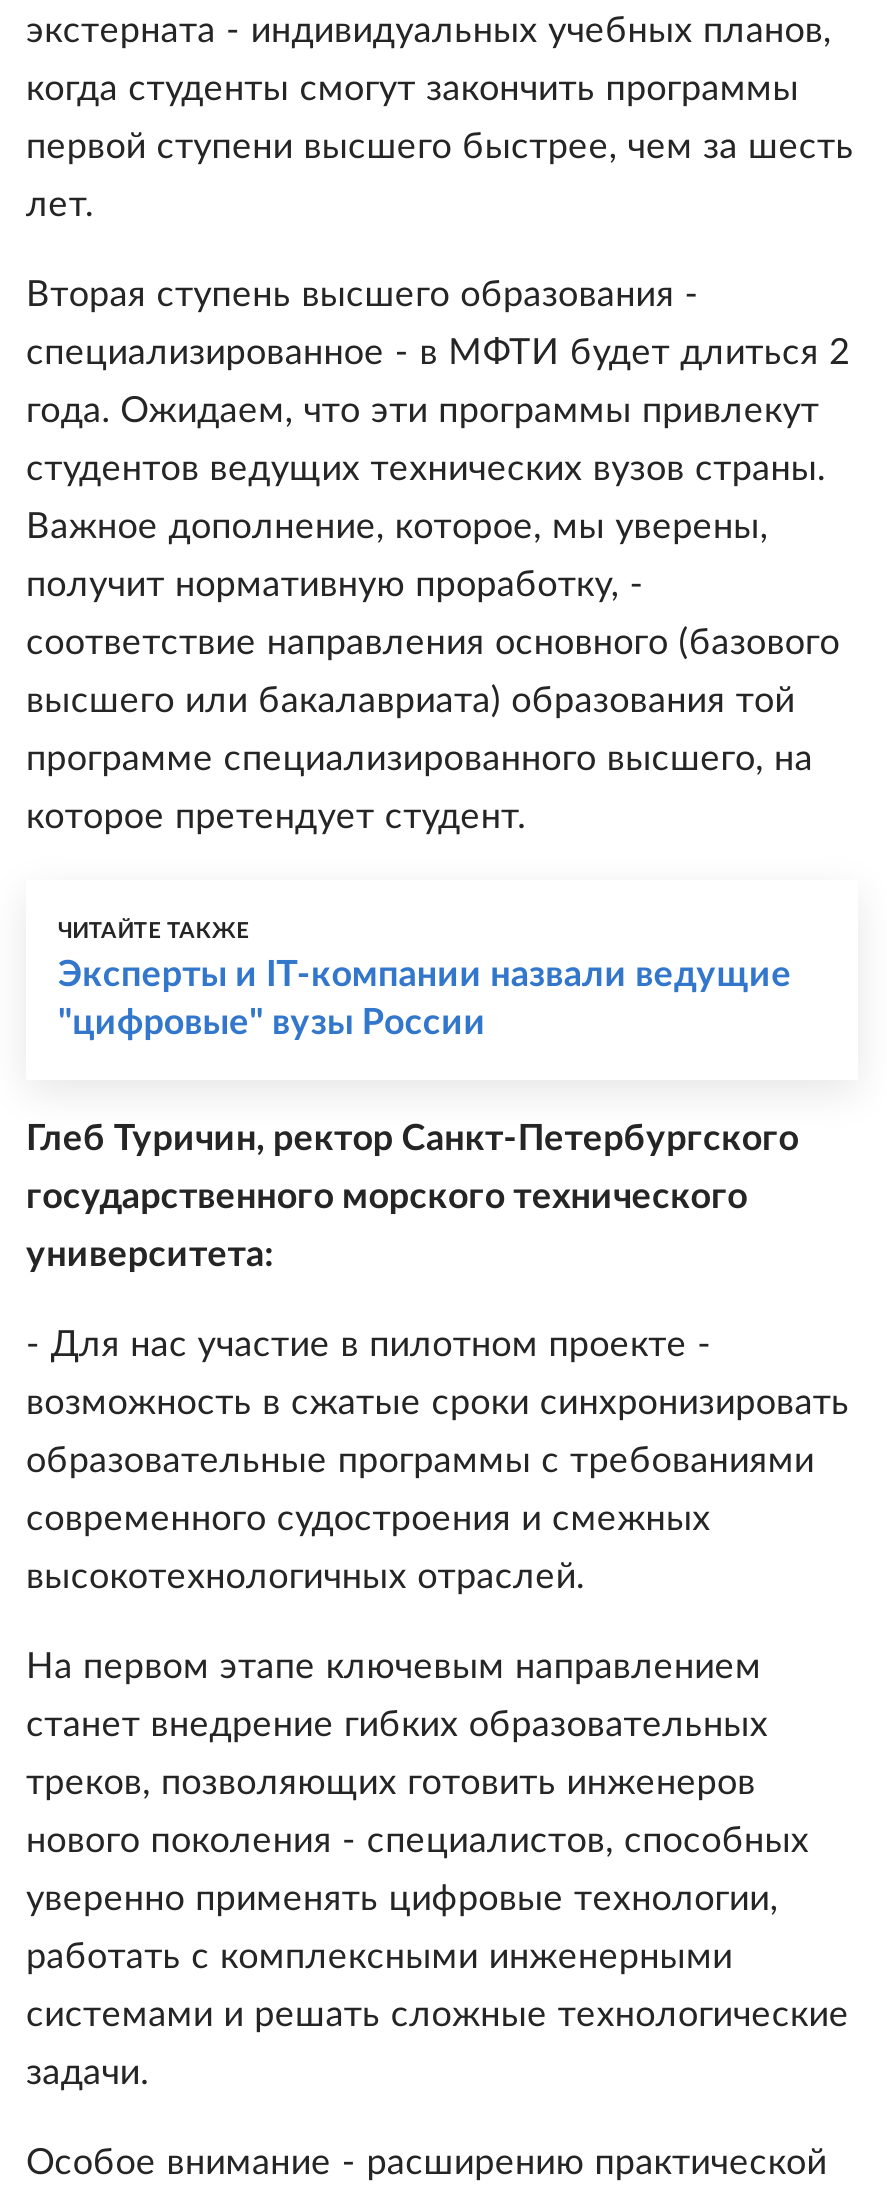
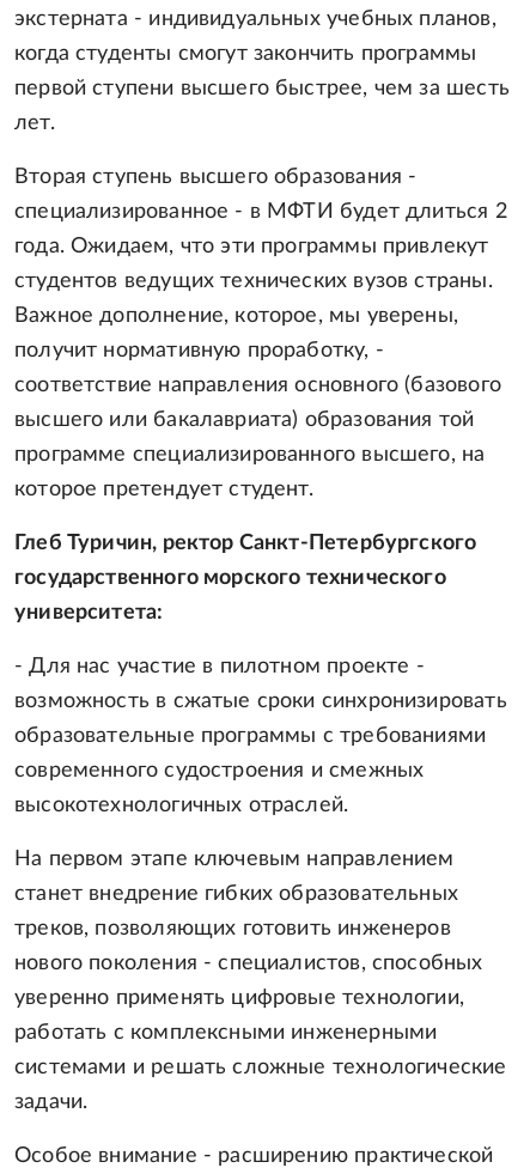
- ЧИТАЙТЕ ТАКЖЕ
- Эксперты и IT-компании назвали ведущие
- "цифровые" вузы России
